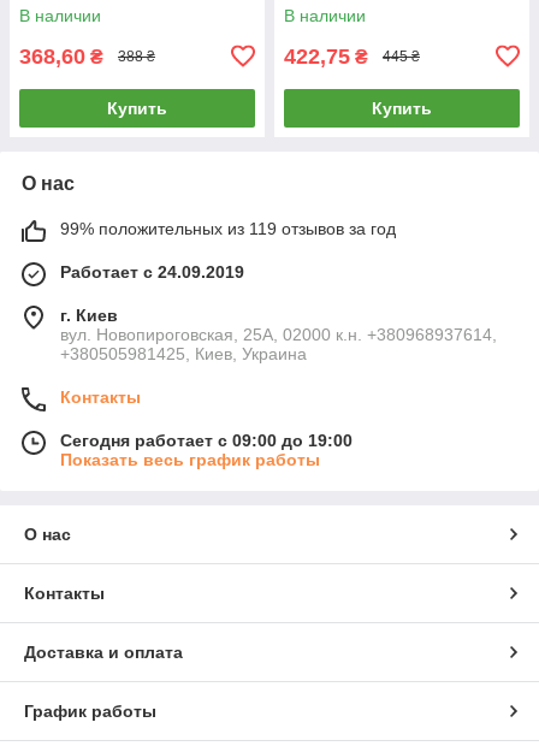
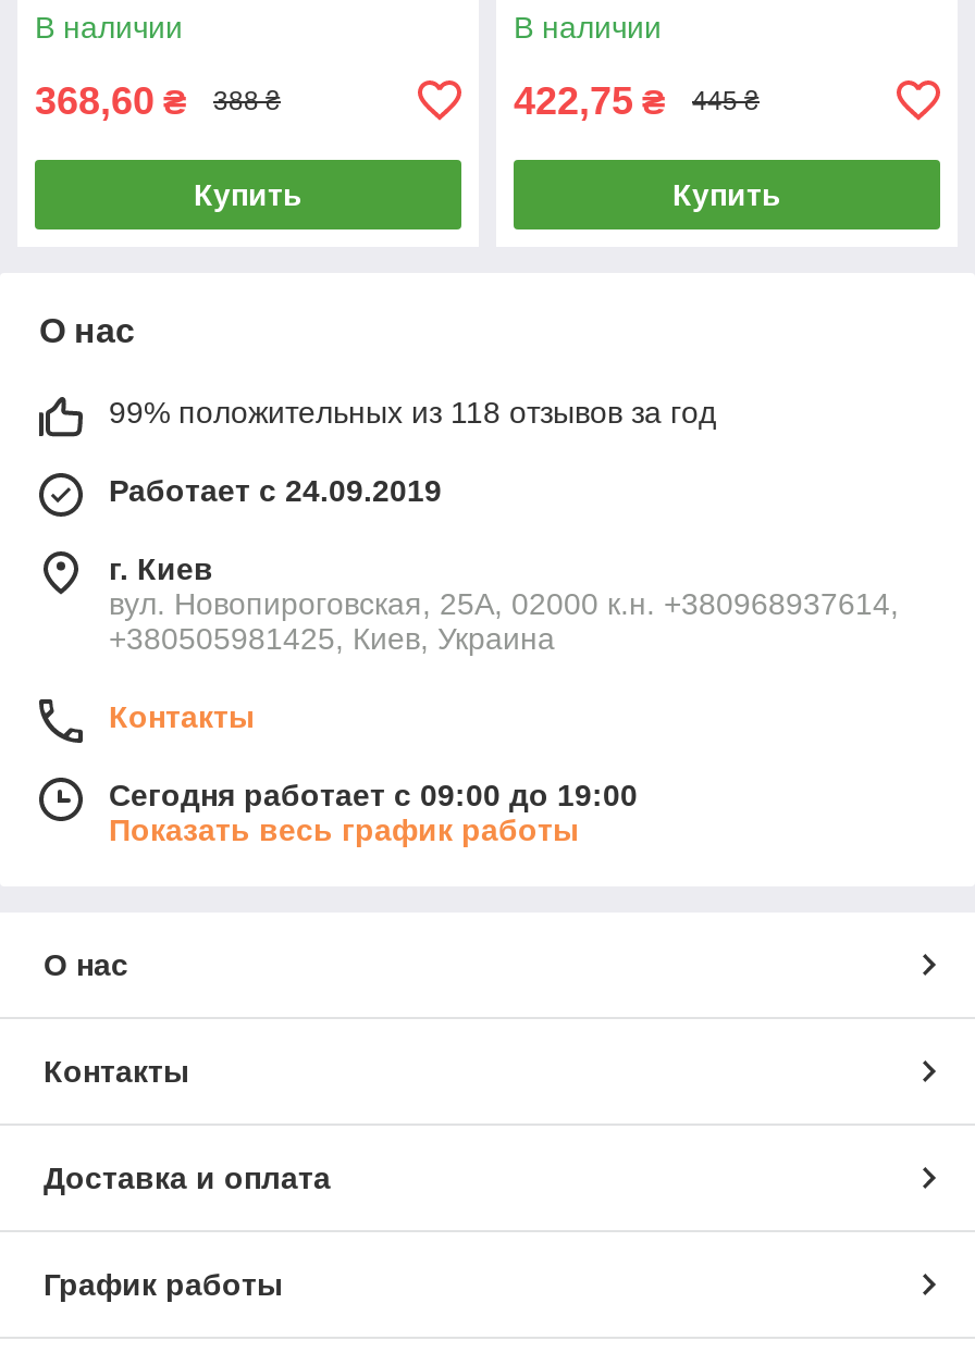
- 99% положительных из 119 отзывов за год
+ 99% положительных из 118 отзывов за год
